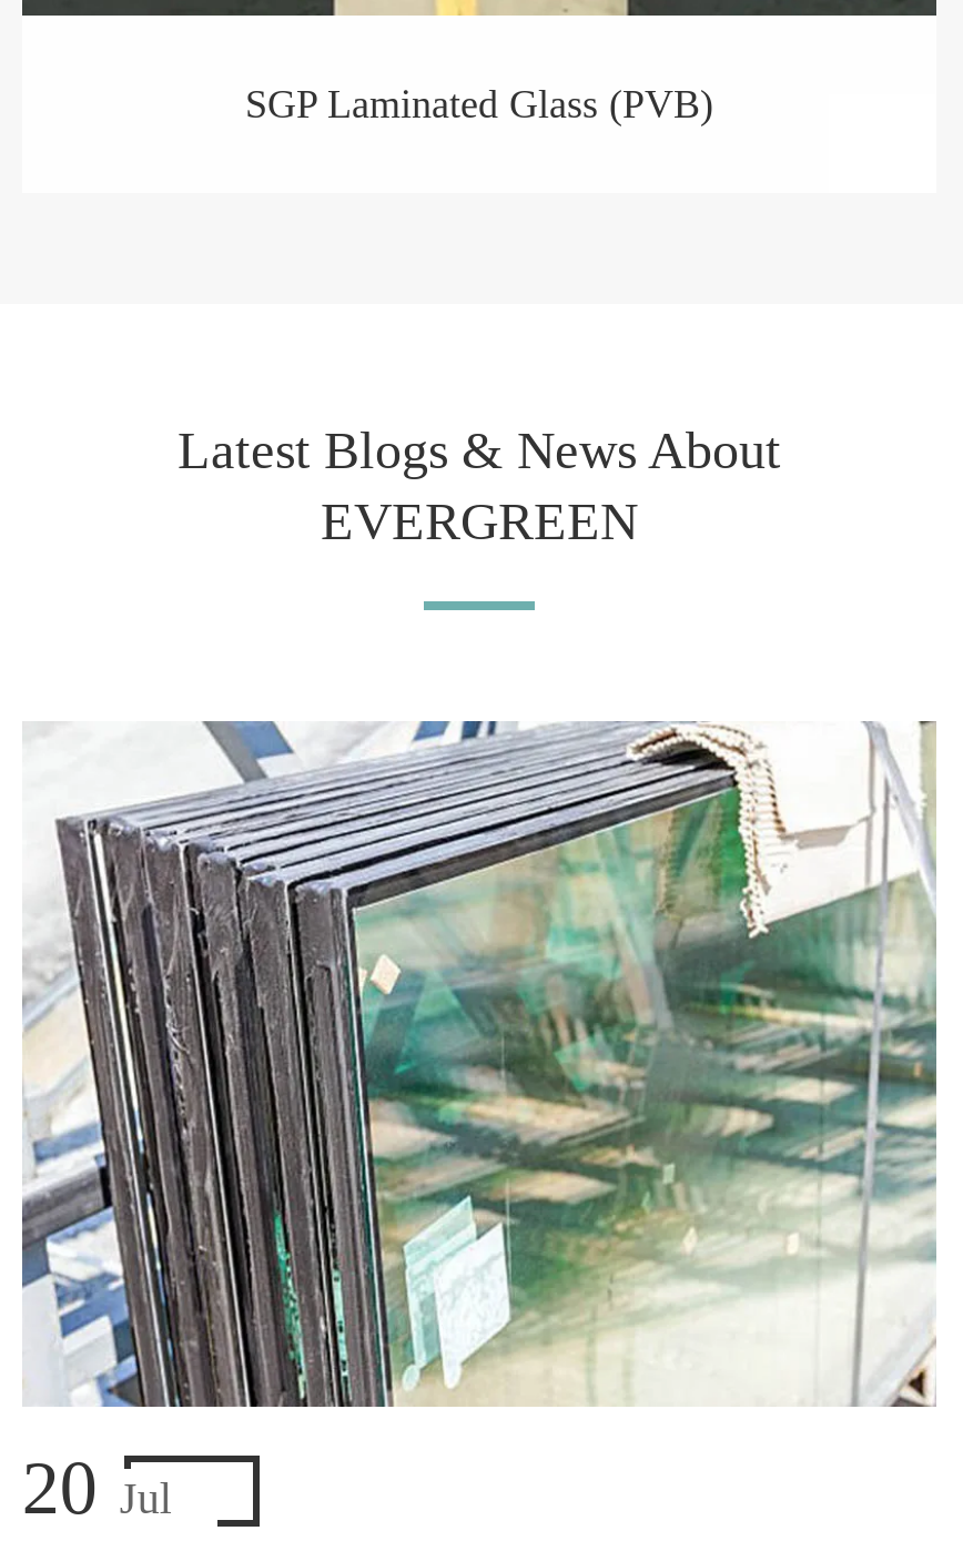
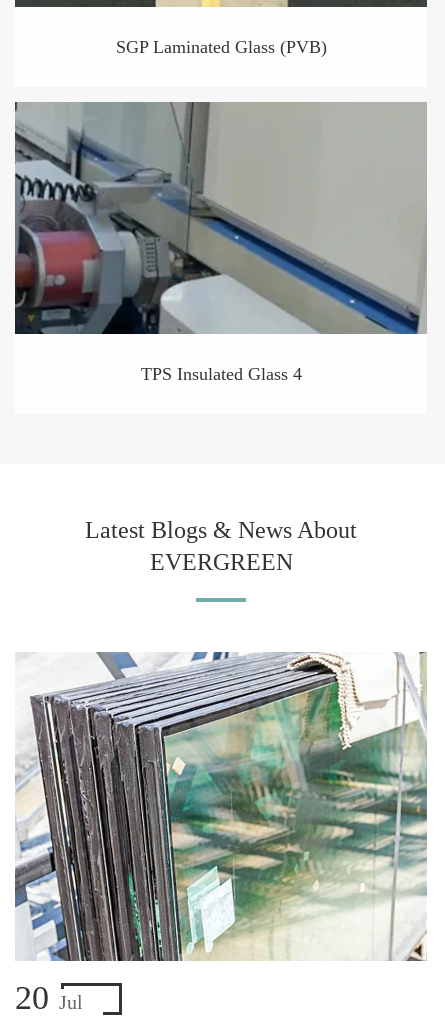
+ [image]
+ TPS Insulated Glass 4
